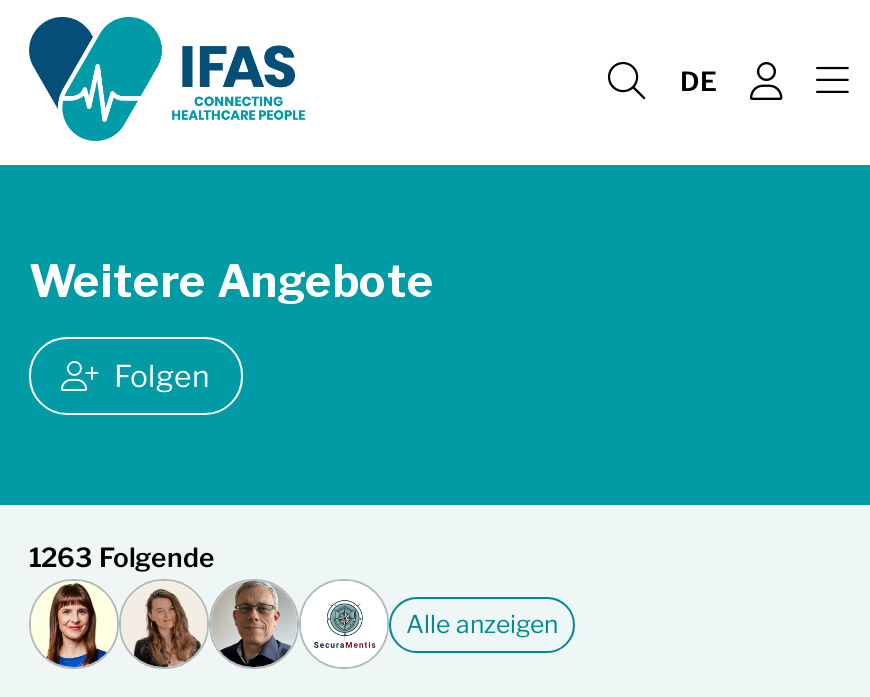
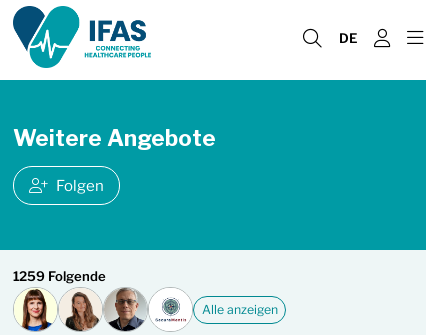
- 1263 Folgende
+ 1259 Folgende
